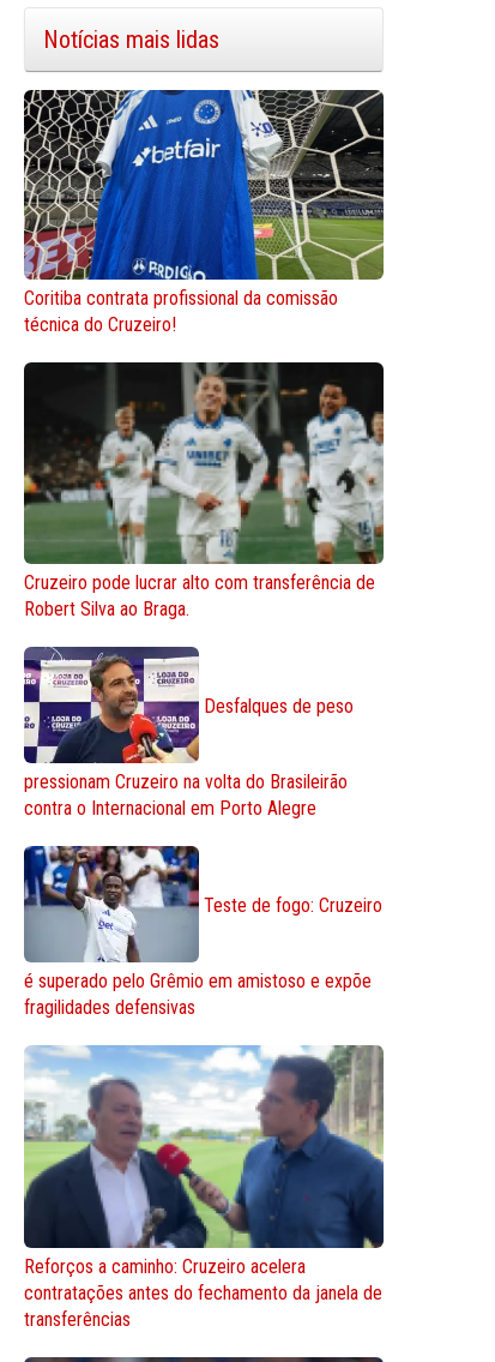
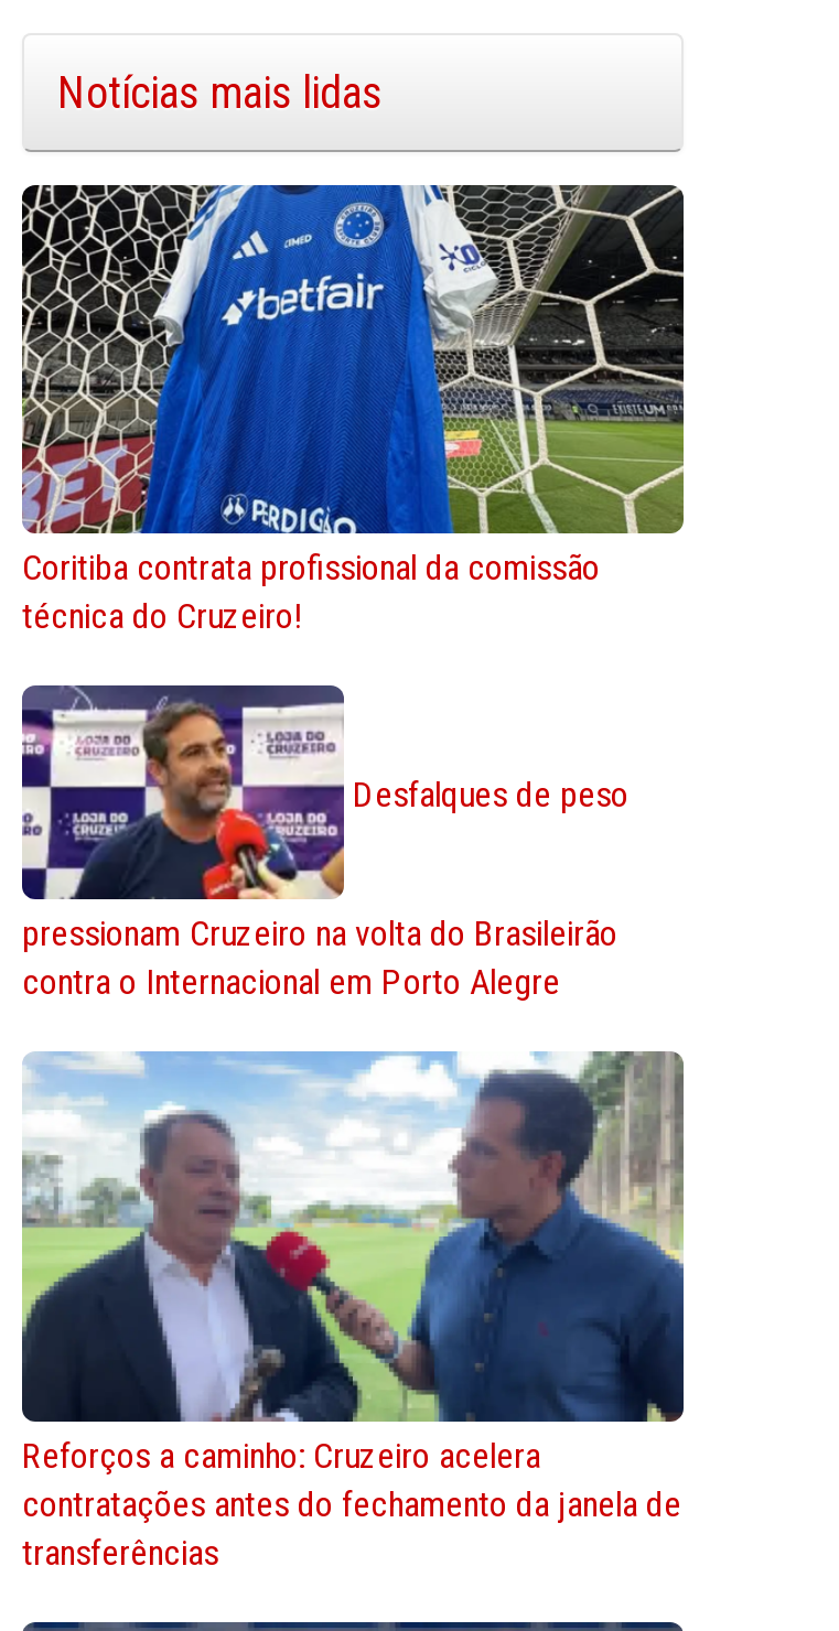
- [image]
- Cruzeiro pode lucrar alto com transferência de
- Robert Silva ao Braga.

- [image]
- Teste de fogo: Cruzeiro
- é superado pelo Grêmio em amistoso e expõe
- fragilidades defensivas
